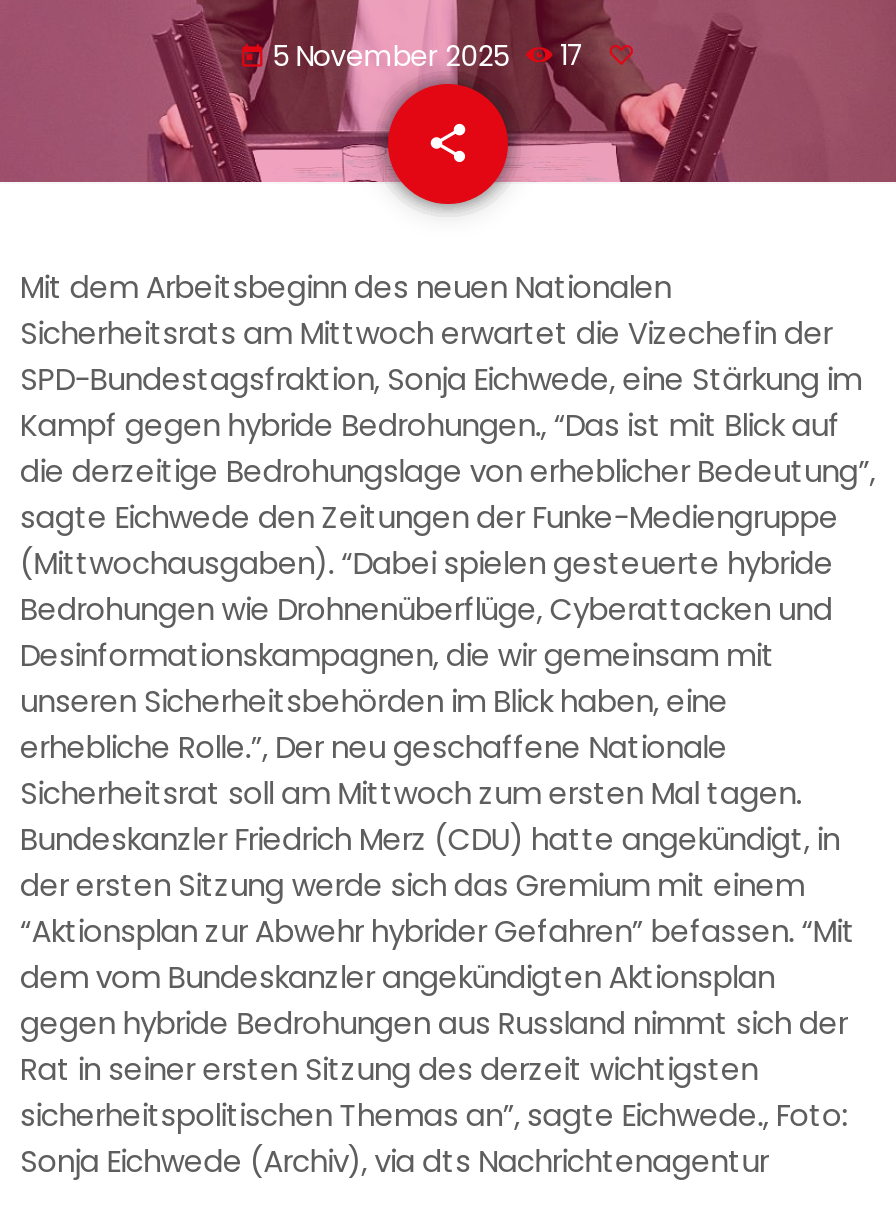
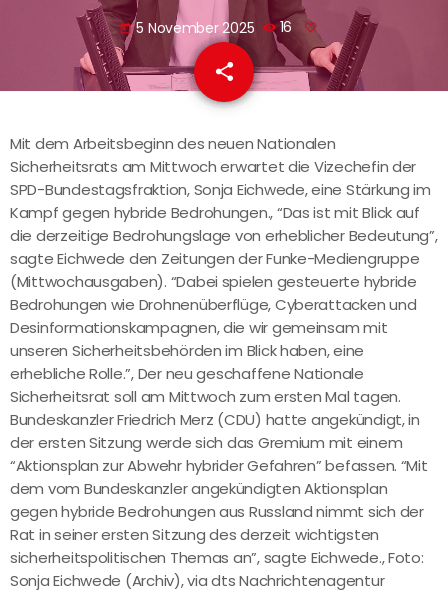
- 17
+ 16
